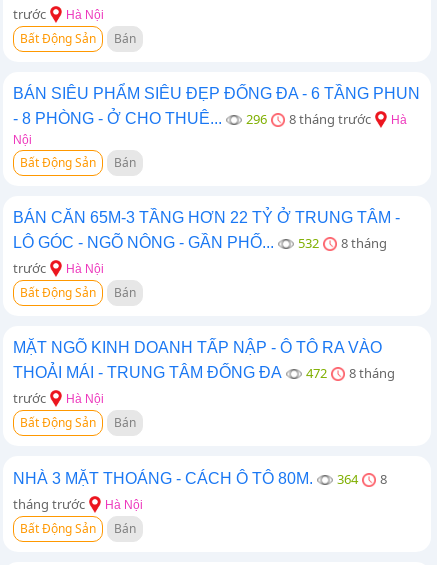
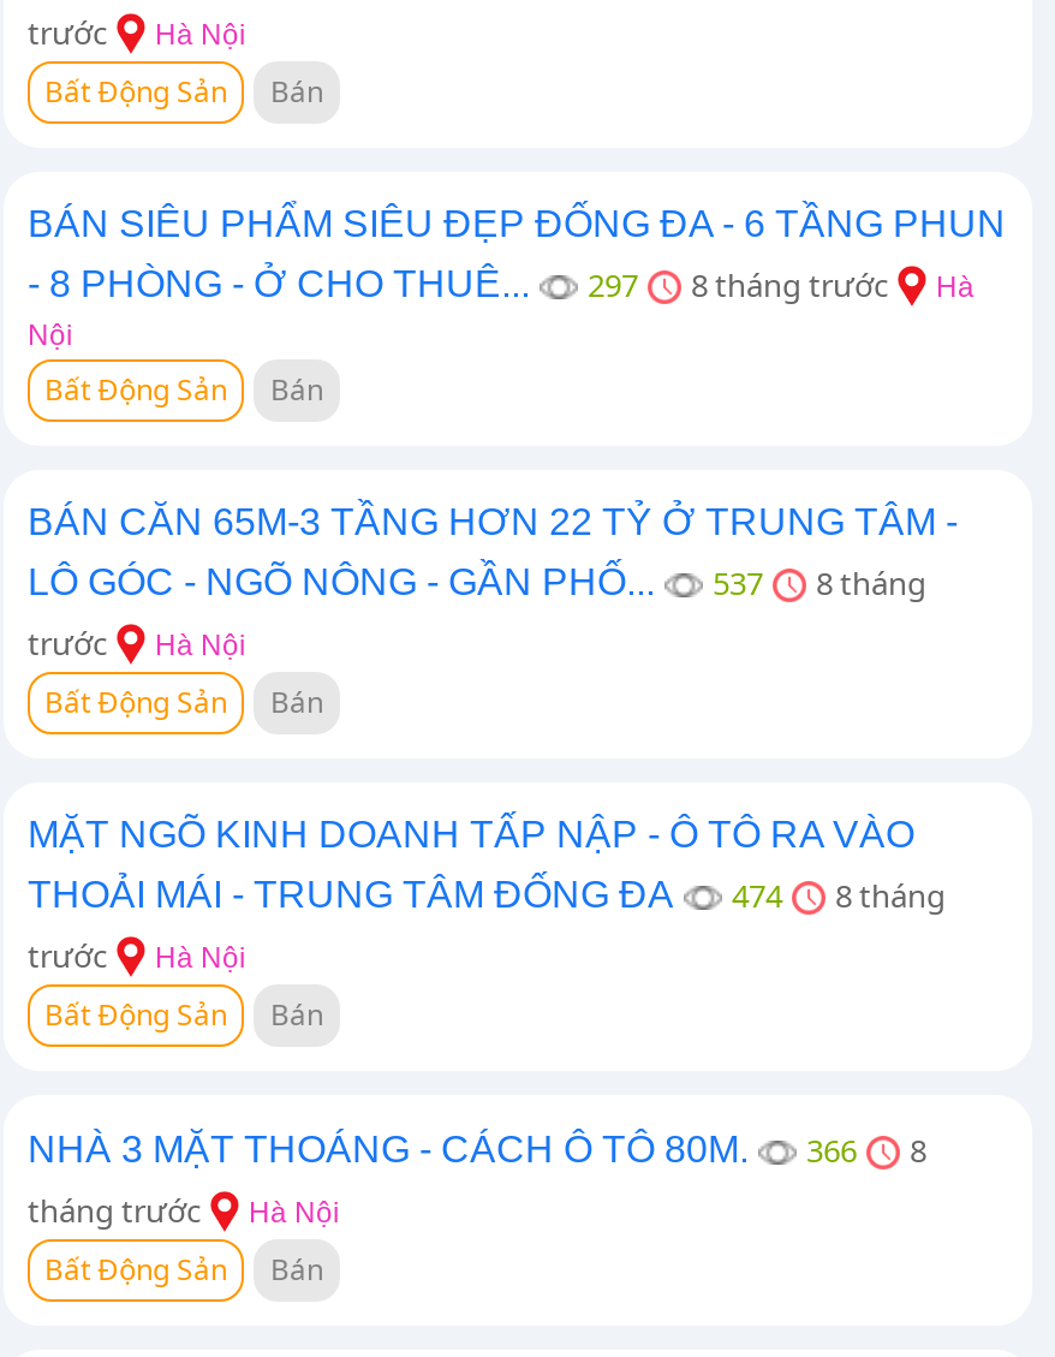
- - 8 PHÒNG - Ở CHO THUÊ... 296 8 tháng trước Hà
+ - 8 PHÒNG - Ở CHO THUÊ... 297 8 tháng trước Hà

- LÔ GÓC - NGÕ NÔNG - GẦN PHỐ... 532 8 tháng
+ LÔ GÓC - NGÕ NÔNG - GẦN PHỐ... 537 8 tháng

- THOẢI MÁI - TRUNG TÂM ĐỐNG ĐA 472 8 tháng
+ THOẢI MÁI - TRUNG TÂM ĐỐNG ĐA 474 8 tháng

- NHÀ 3 MẶT THOÁNG - CÁCH Ô TÔ 80M. 364 8
+ NHÀ 3 MẶT THOÁNG - CÁCH Ô TÔ 80M. 366 8
